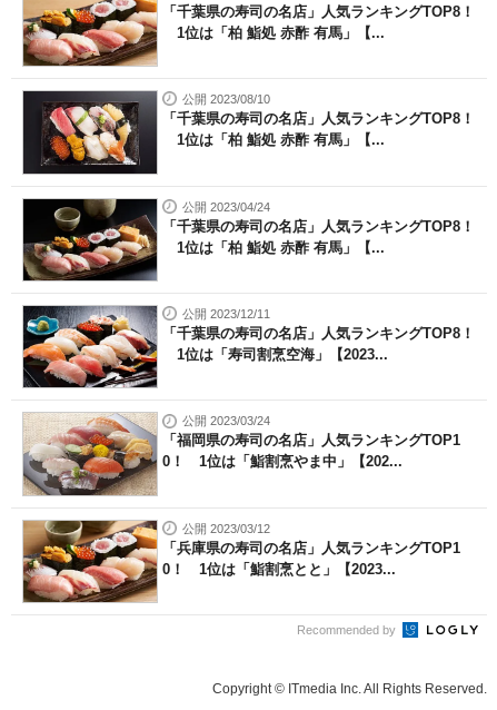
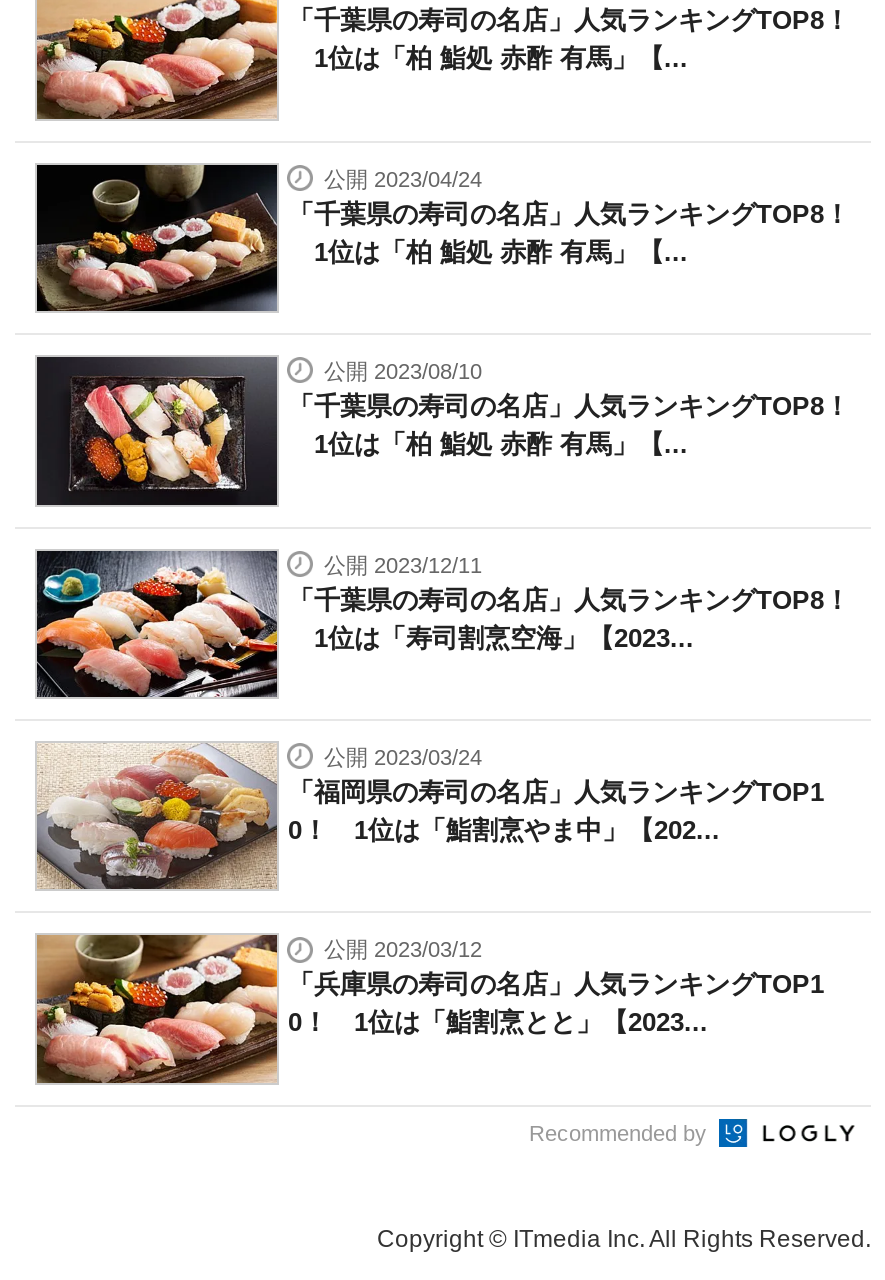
moved down: [image]

- 公開 2023/08/10
+ 公開 2023/04/24

moved up: [image]

- 公開 2023/04/24
+ 公開 2023/08/10
